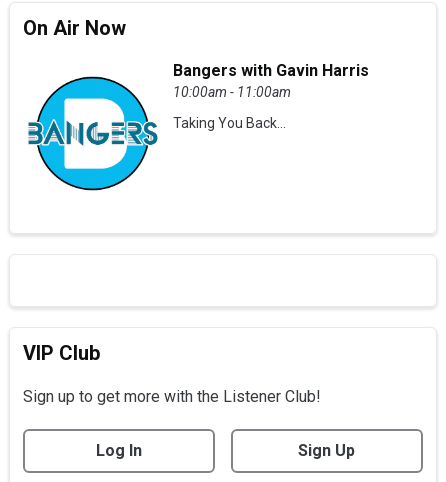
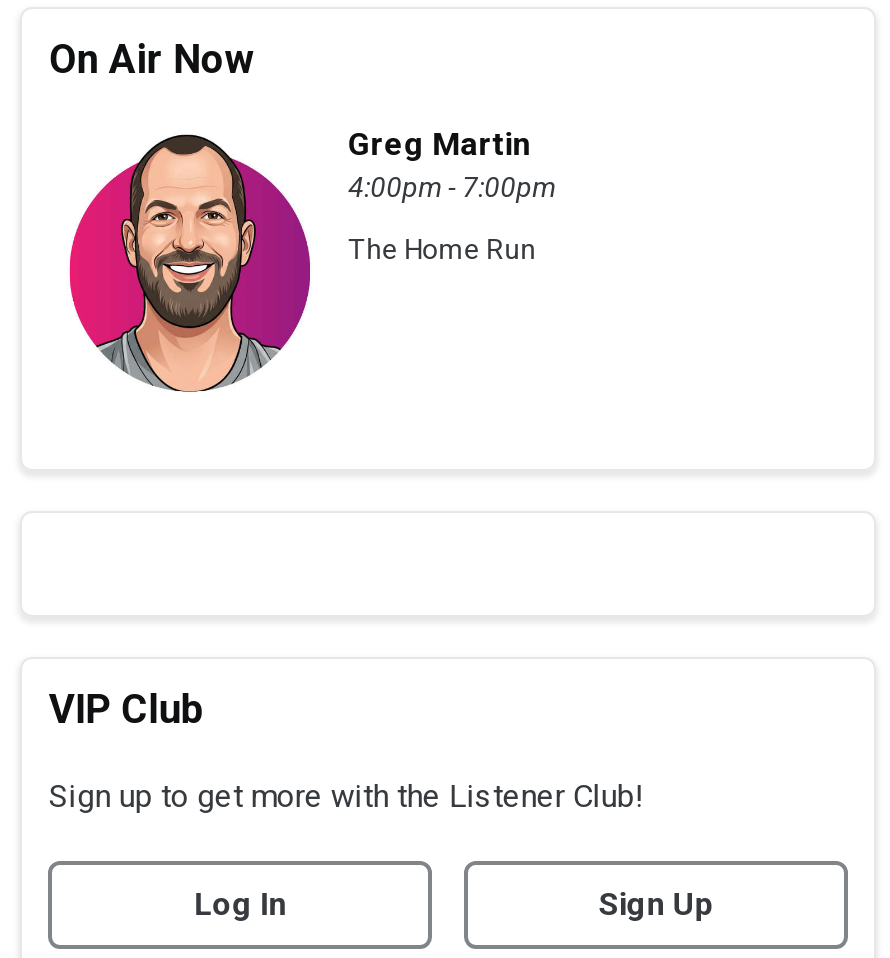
- [image]
- Bangers with Gavin Harris
- 10:00am - 11:00am
+ [image]
+ Greg Martin
+ 4:00pm - 7:00pm

- Taking You Back...
+ The Home Run
